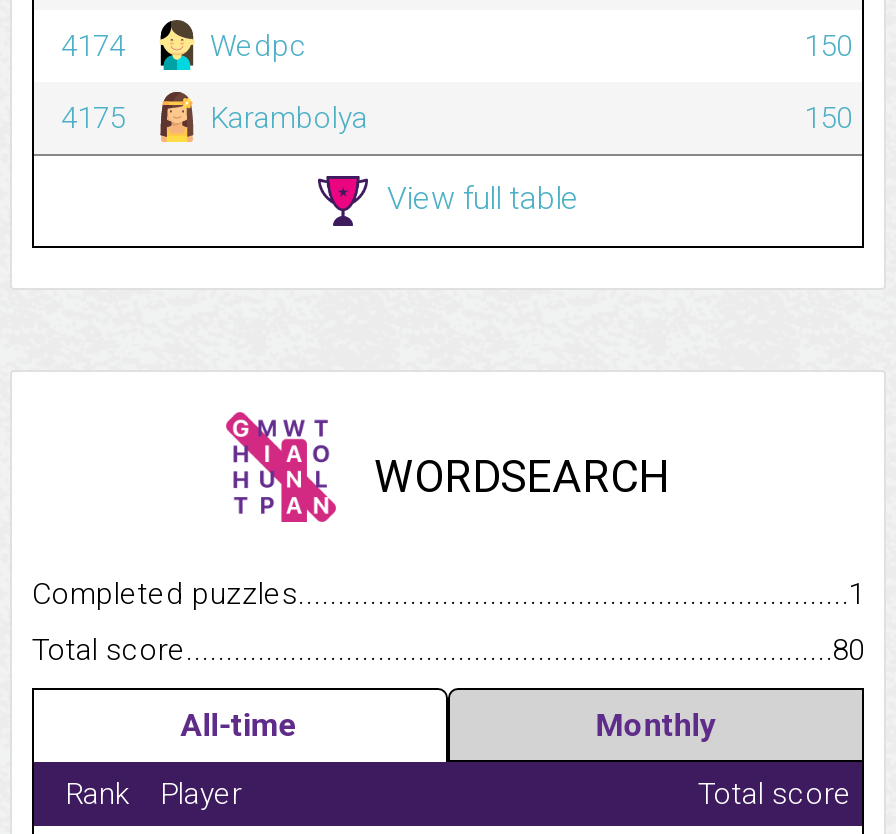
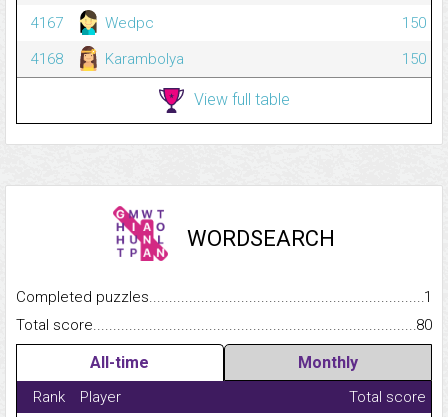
- 4174
+ 4167

- 4175
+ 4168
